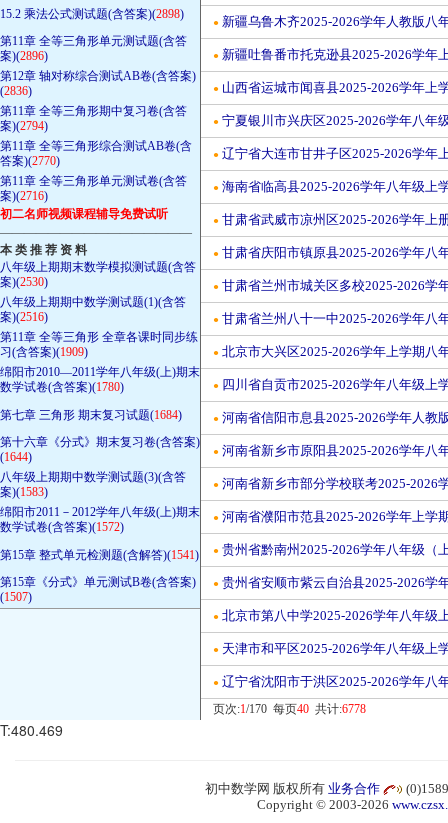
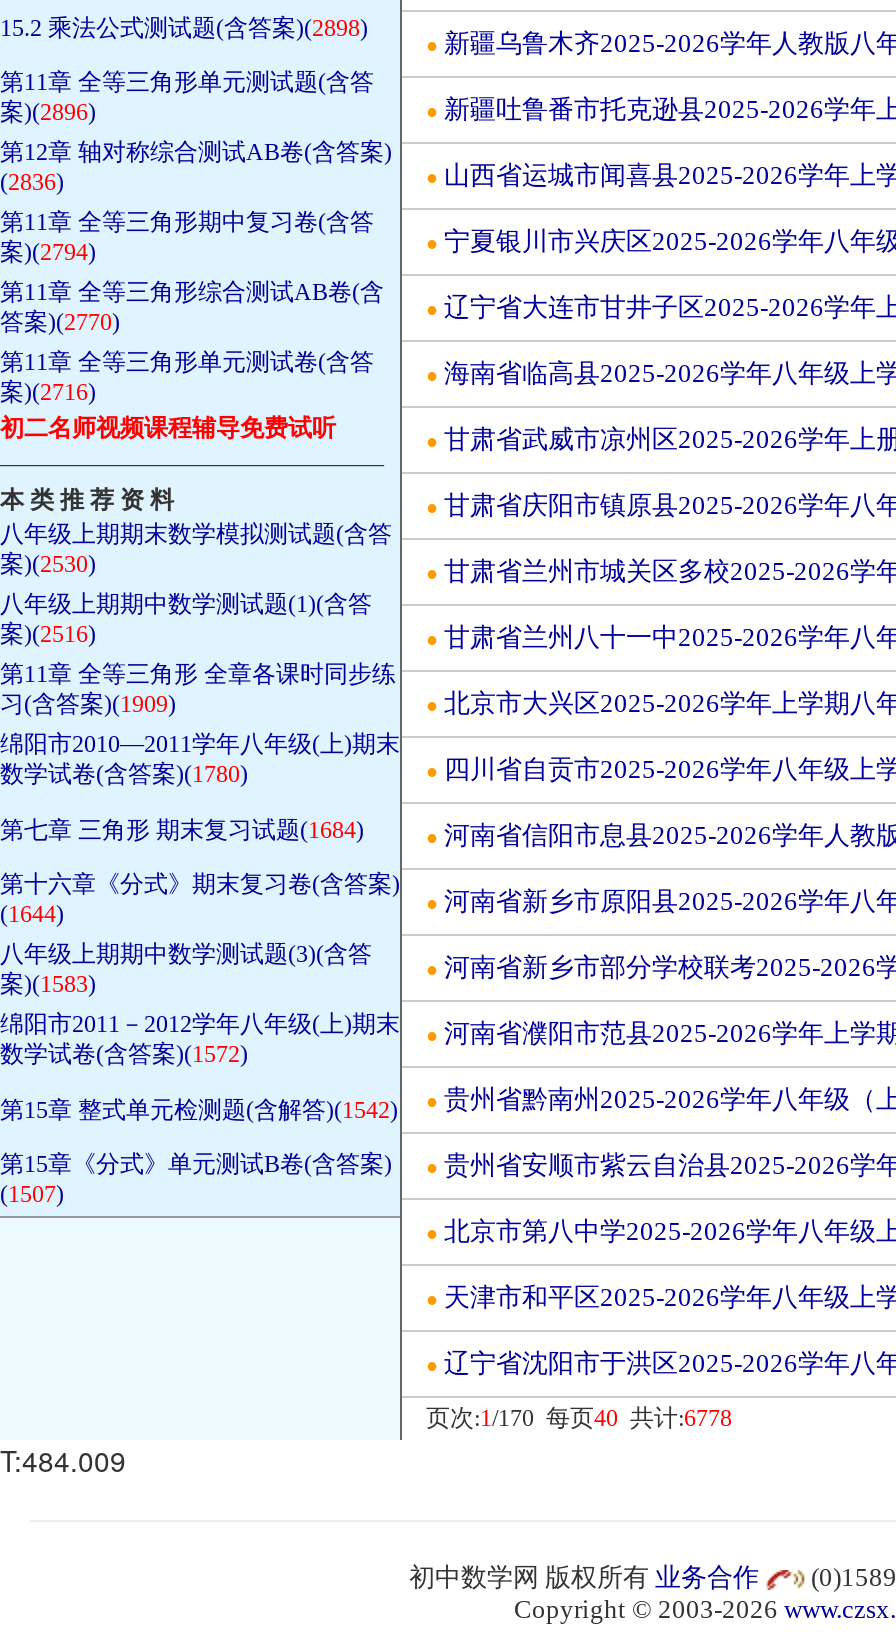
- 第15章 整式单元检测题(含解答)(1541)
+ 第15章 整式单元检测题(含解答)(1542)

- T:480.469
+ T:484.009
